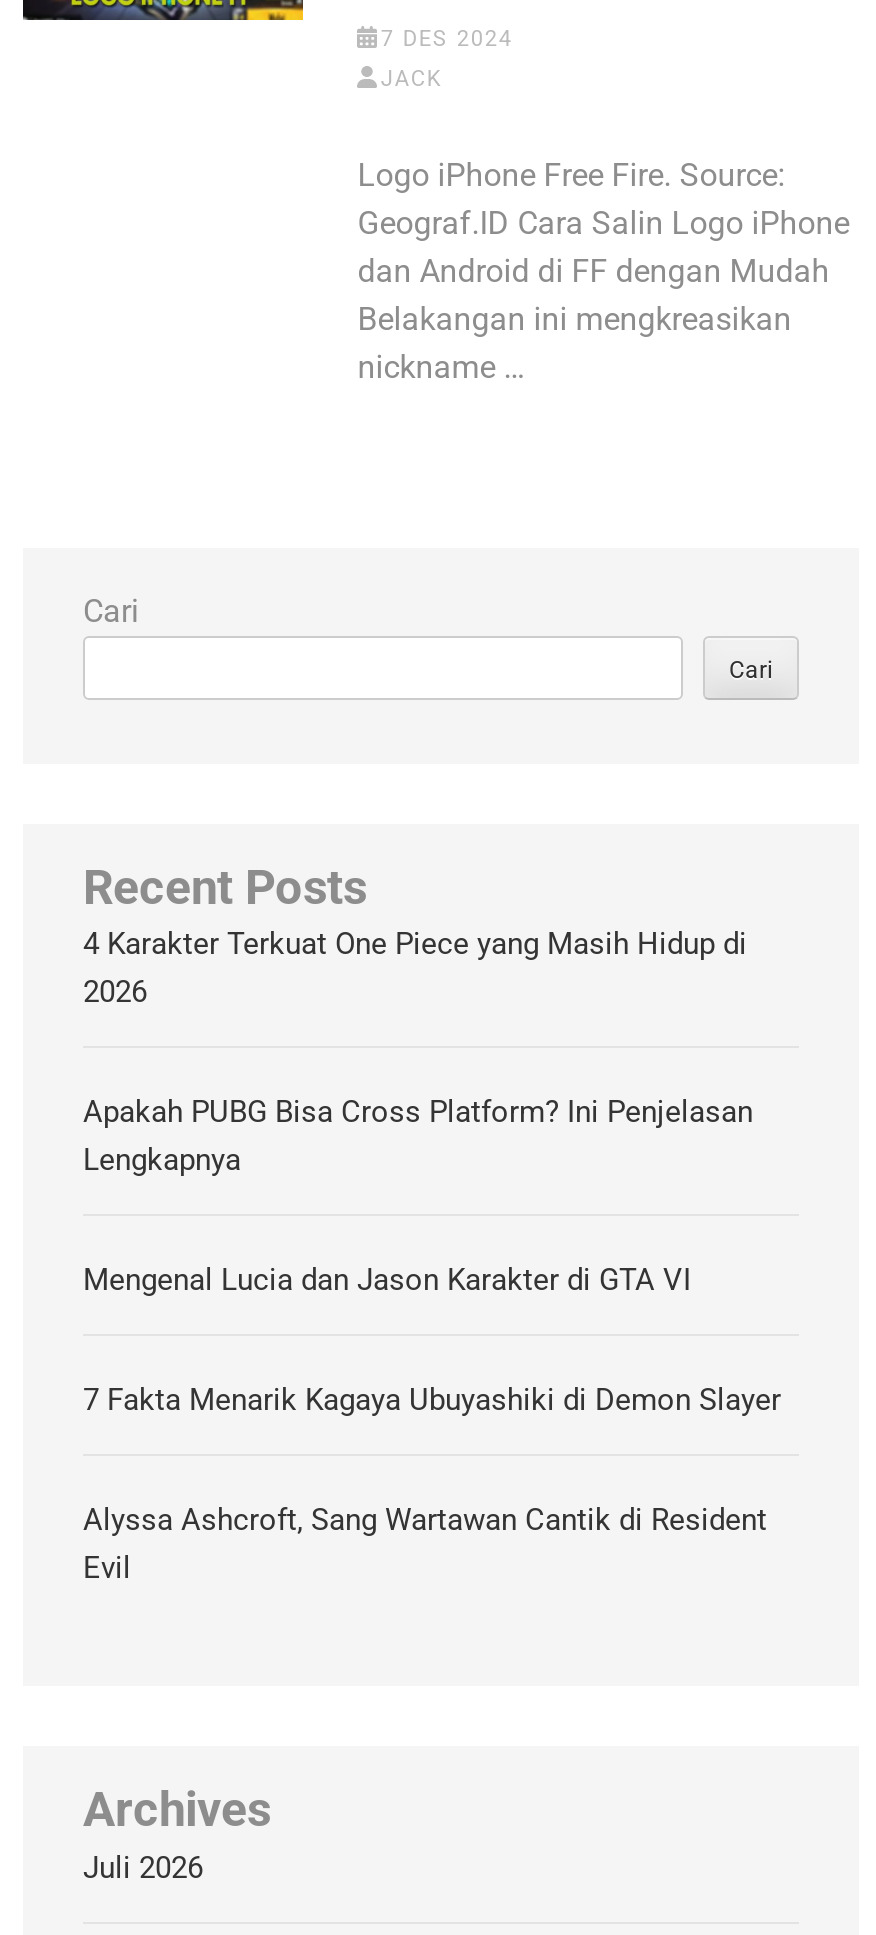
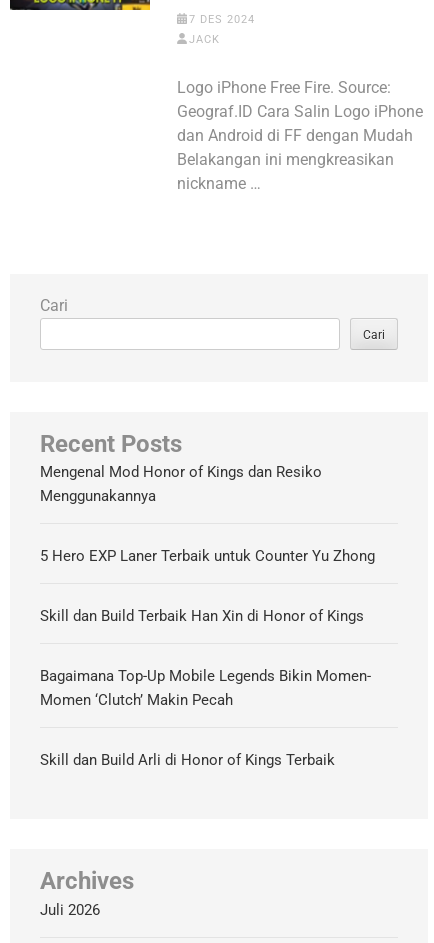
- 4 Karakter Terkuat One Piece yang Masih Hidup di
- 2026
+ Mengenal Mod Honor of Kings dan Resiko
+ Menggunakannya

- Apakah PUBG Bisa Cross Platform? Ini Penjelasan
- Lengkapnya
+ 5 Hero EXP Laner Terbaik untuk Counter Yu Zhong

- Mengenal Lucia dan Jason Karakter di GTA VI
+ Skill dan Build Terbaik Han Xin di Honor of Kings

- 7 Fakta Menarik Kagaya Ubuyashiki di Demon Slayer
+ Bagaimana Top-Up Mobile Legends Bikin Momen-
+ Momen ‘Clutch’ Makin Pecah

- Alyssa Ashcroft, Sang Wartawan Cantik di Resident
- Evil
+ Skill dan Build Arli di Honor of Kings Terbaik
